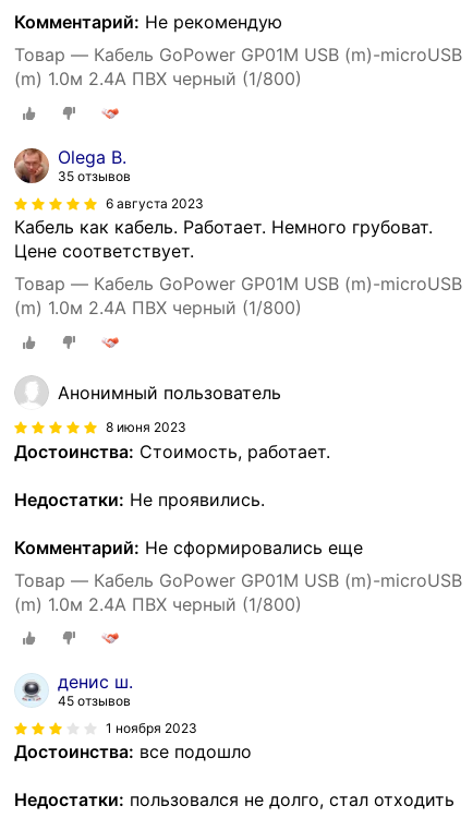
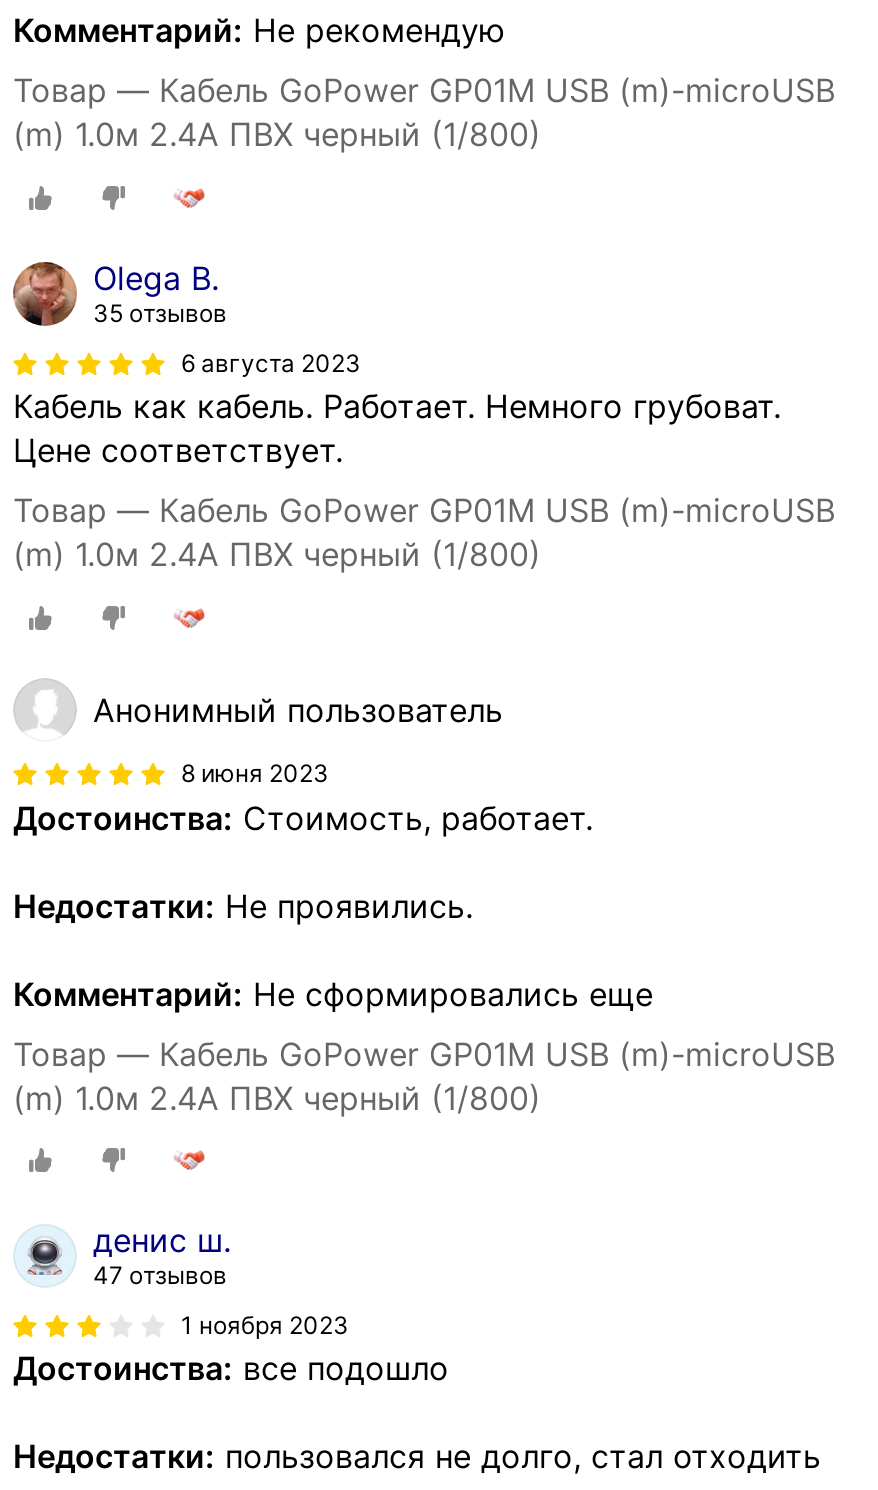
- 45 отзывов
+ 47 отзывов
